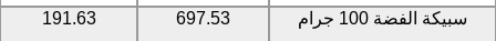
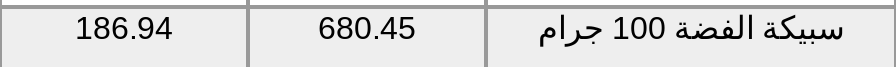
- 191.63
+ 186.94

- 697.53
+ 680.45
